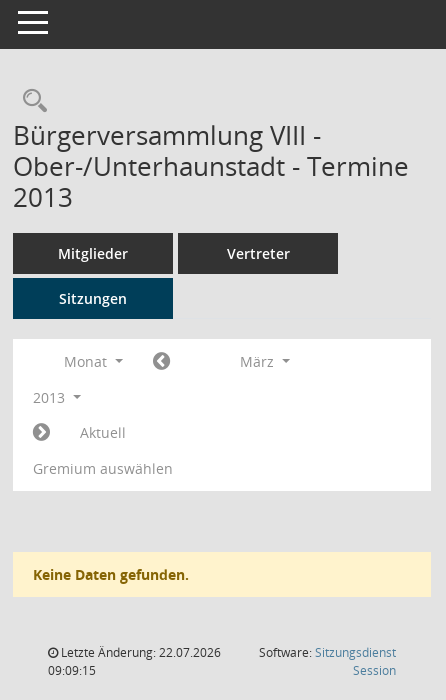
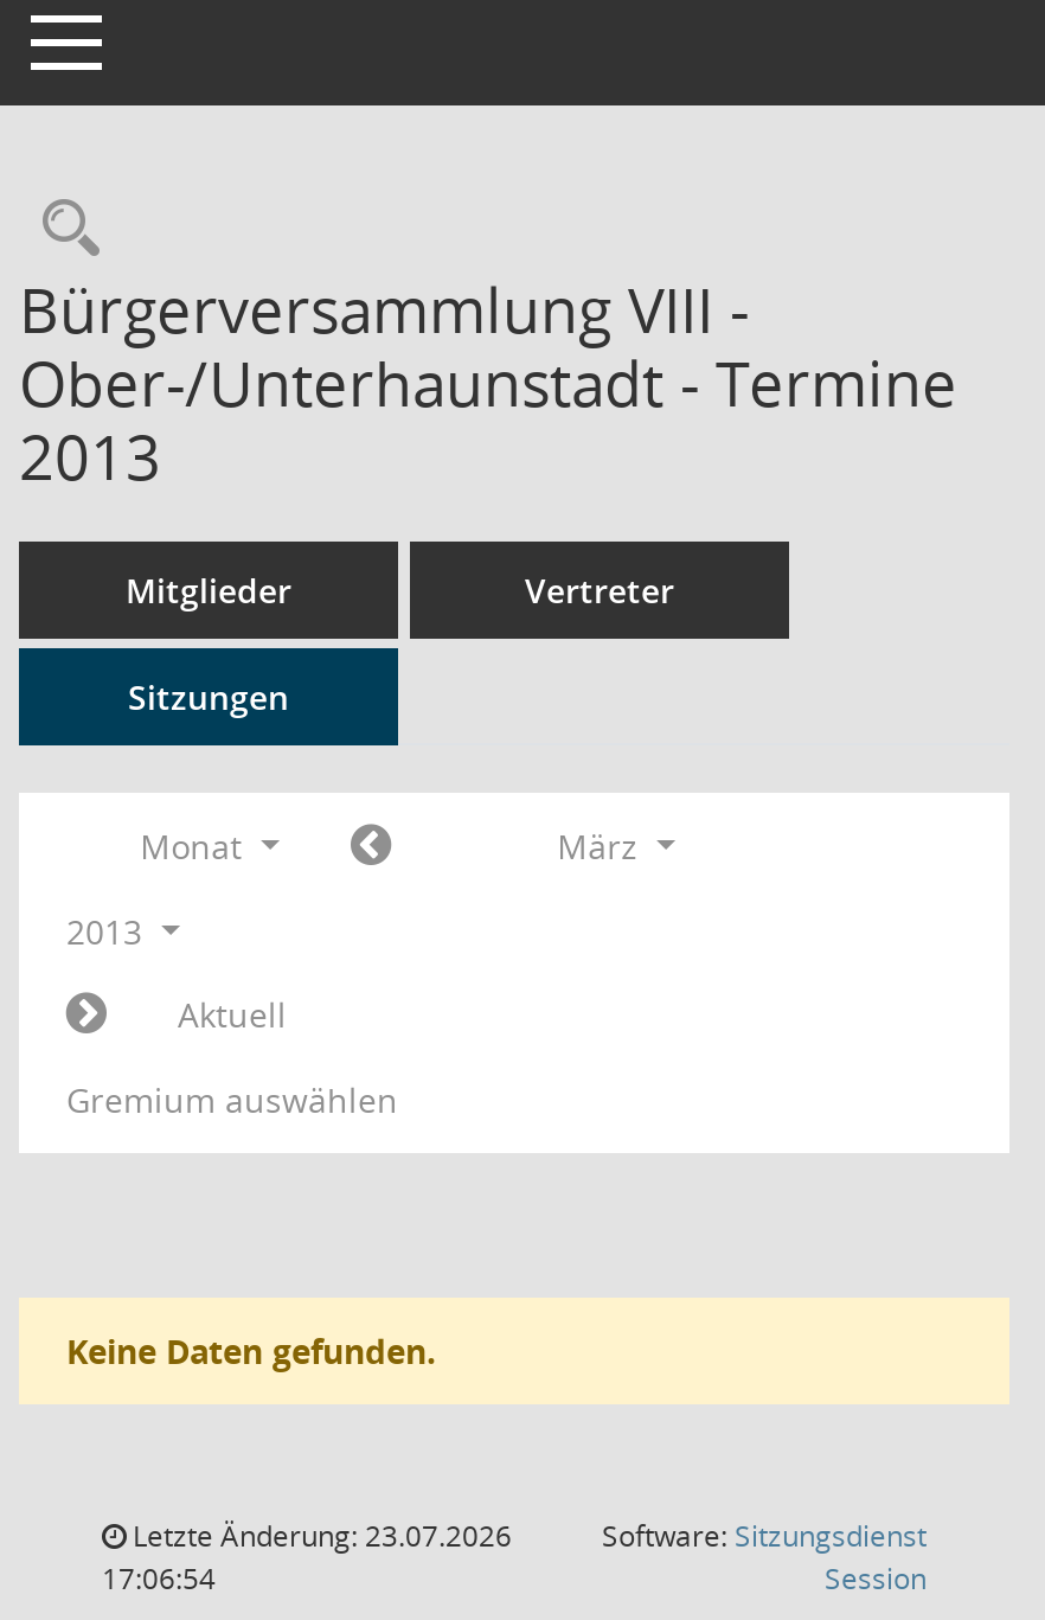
- Letzte Änderung: 22.07.2026
+ Letzte Änderung: 23.07.2026

- 09:09:15
+ 17:06:54
